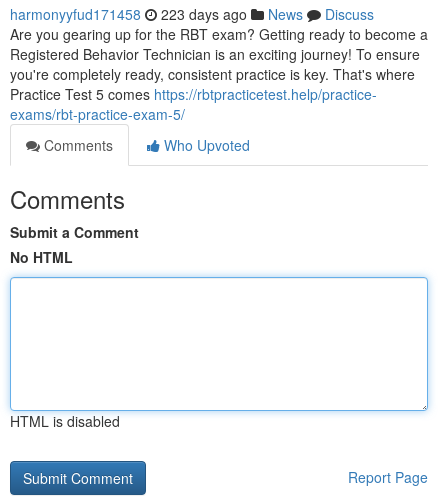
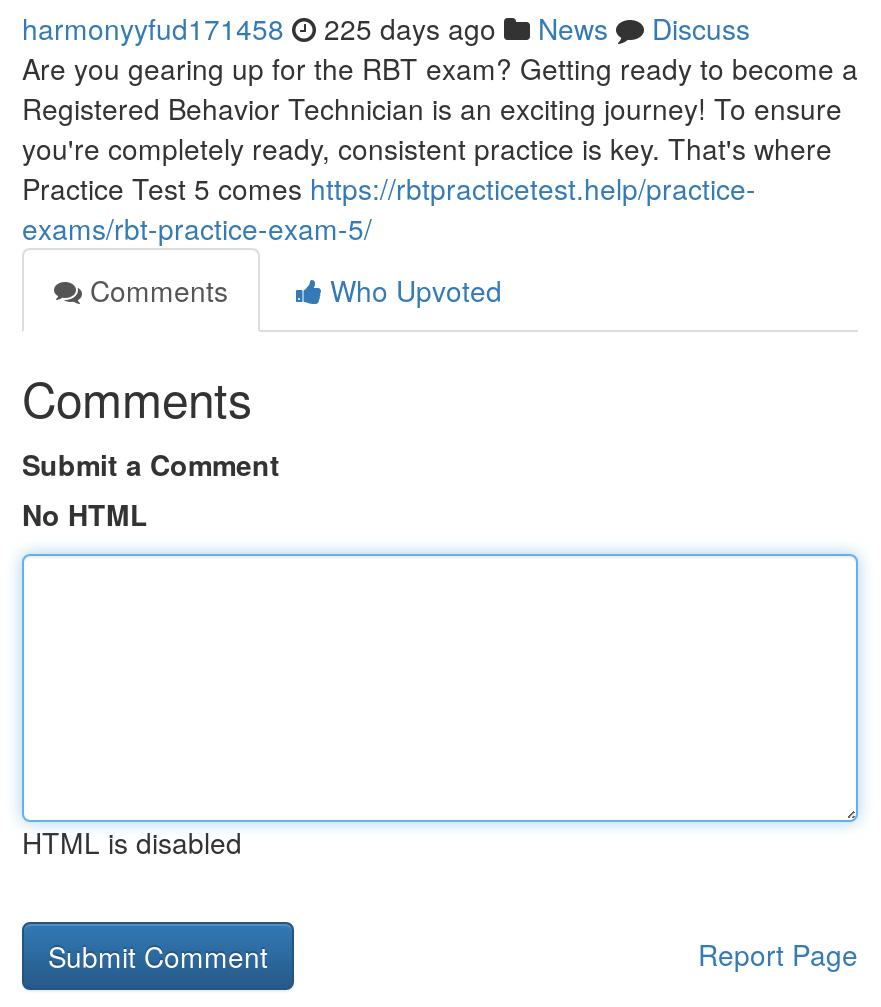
- harmonyyfud171458 223 days ago News Discuss
+ harmonyyfud171458 225 days ago News Discuss
